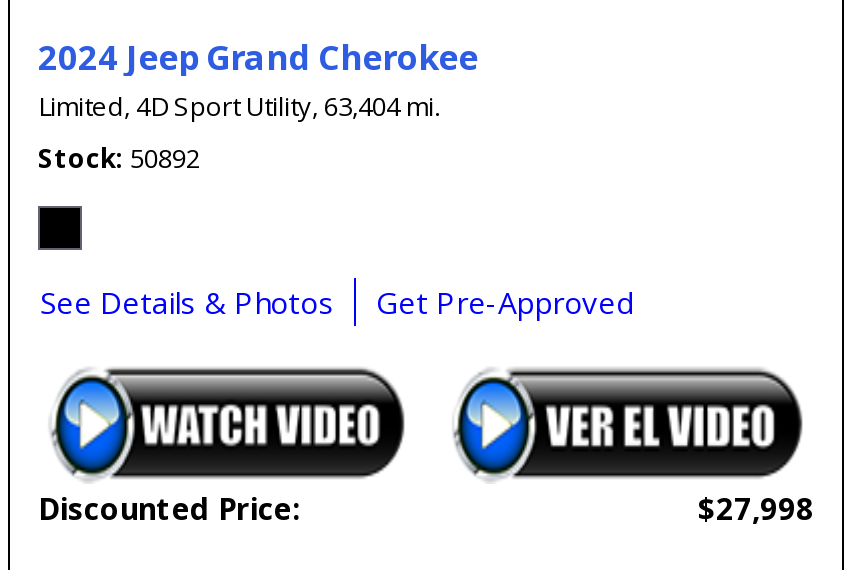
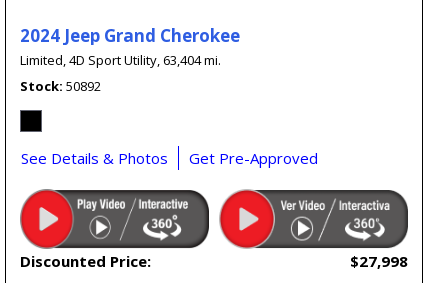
- [image]
+ [image]

- [image]
+ [image]
